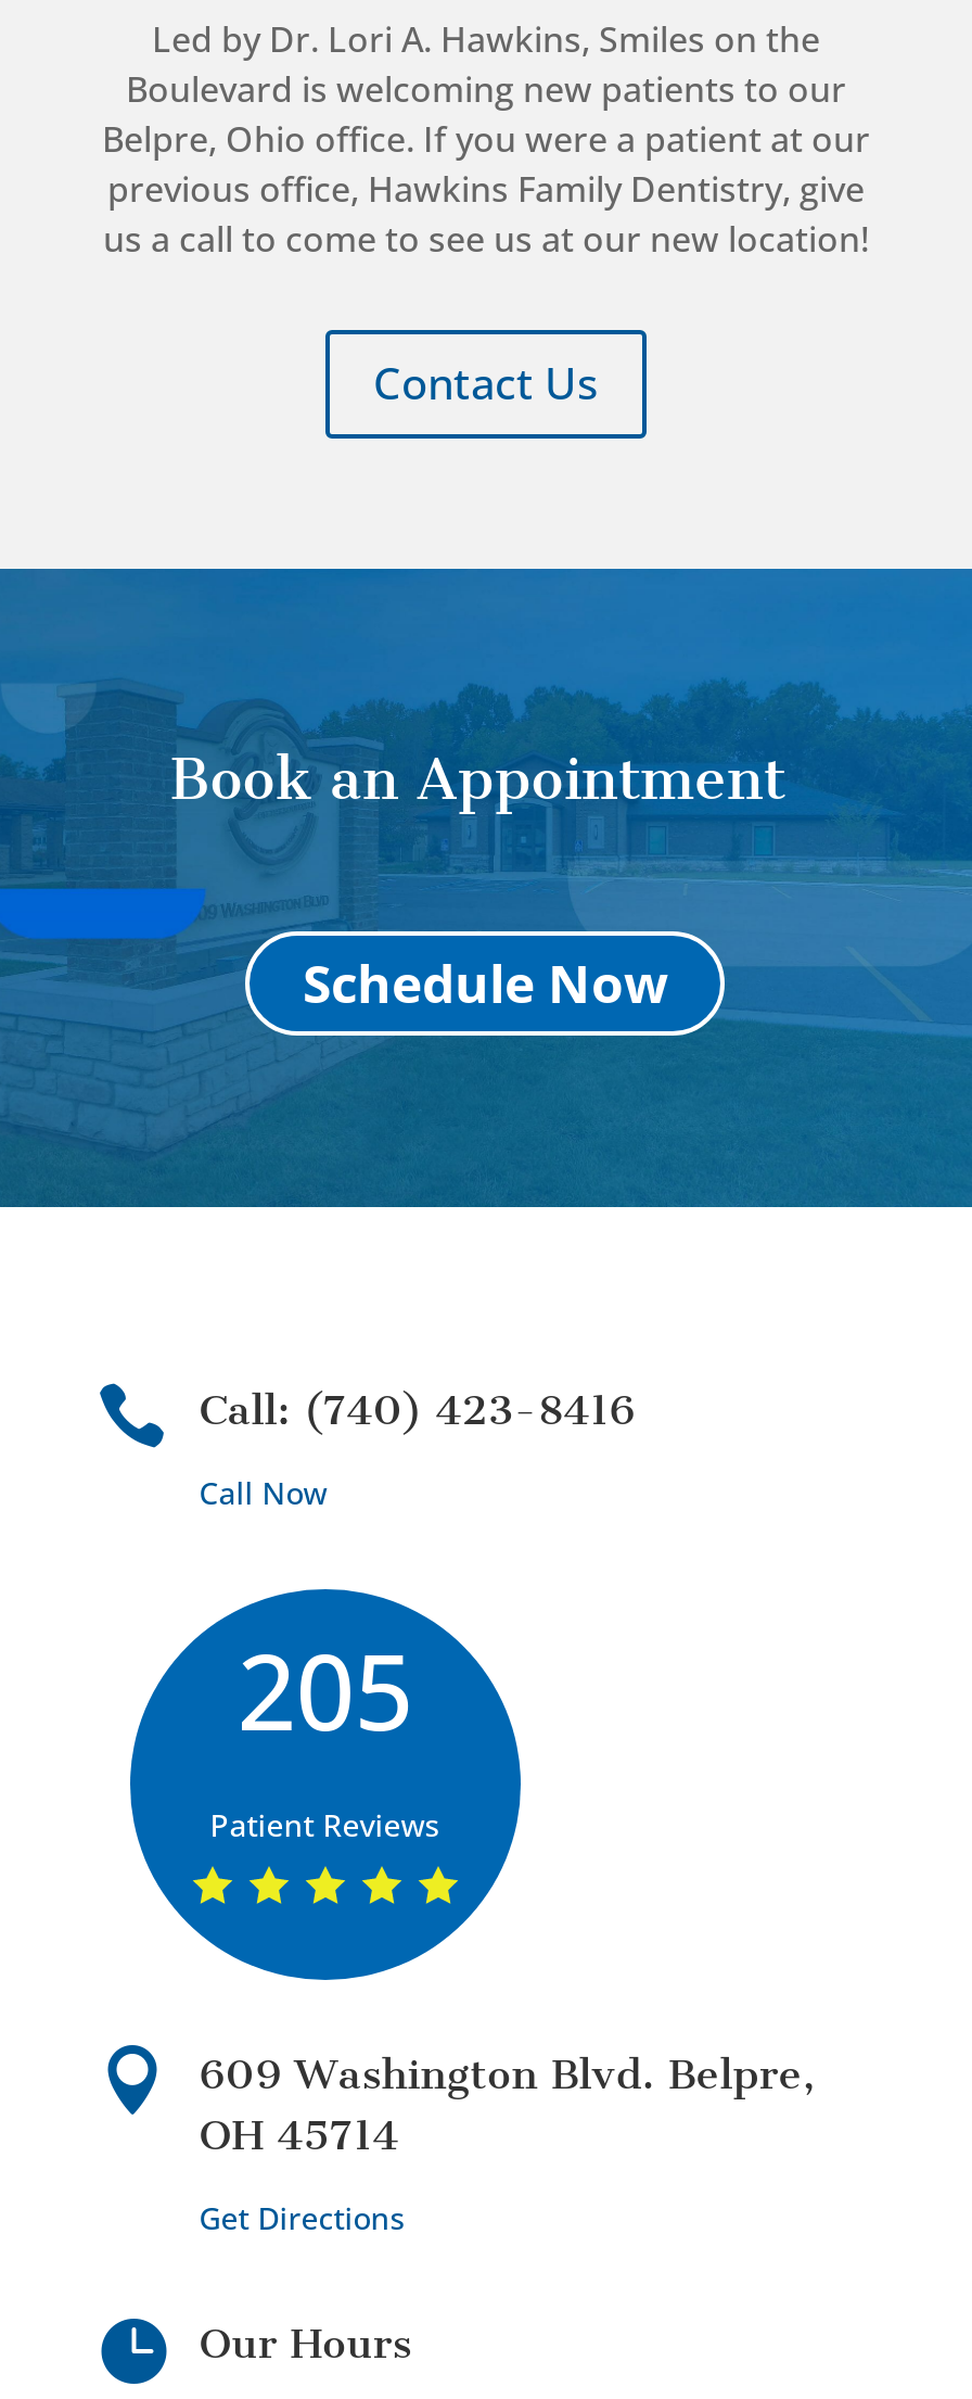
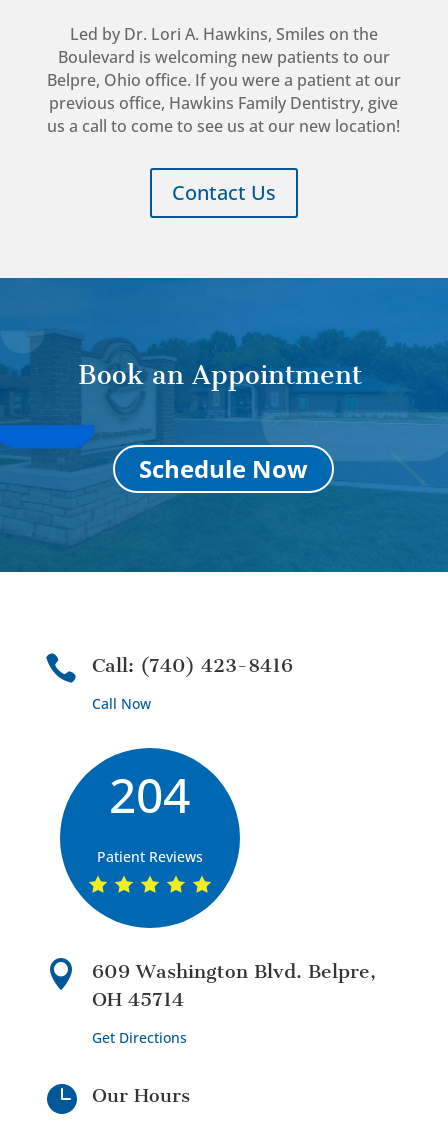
- 205
+ 204
